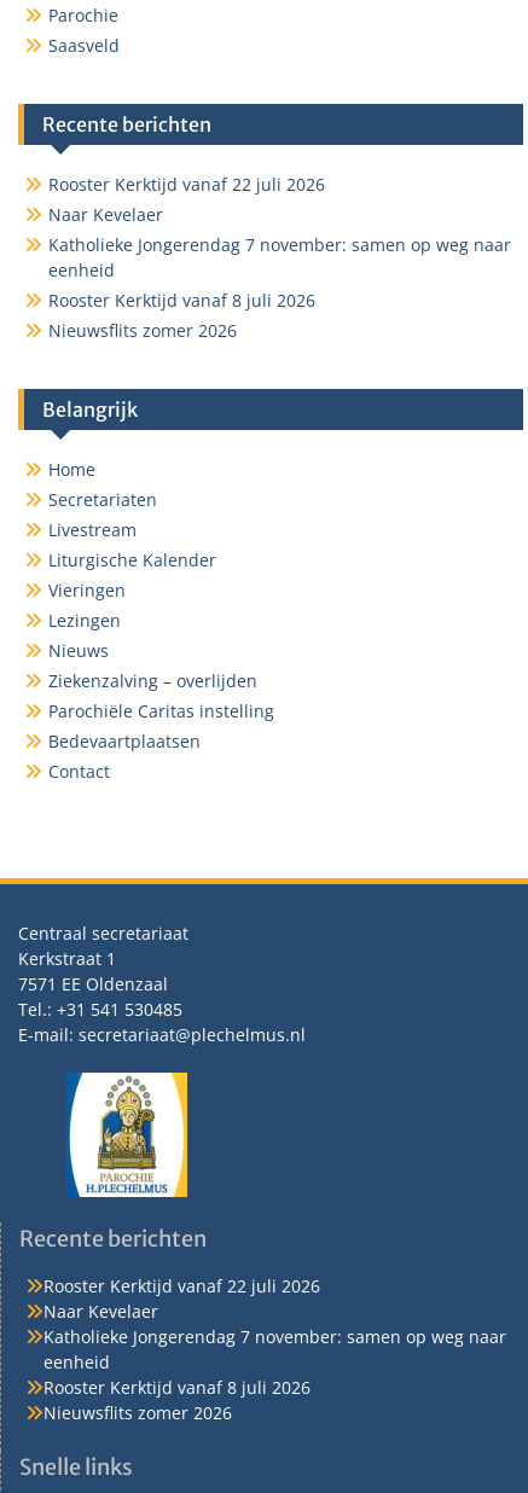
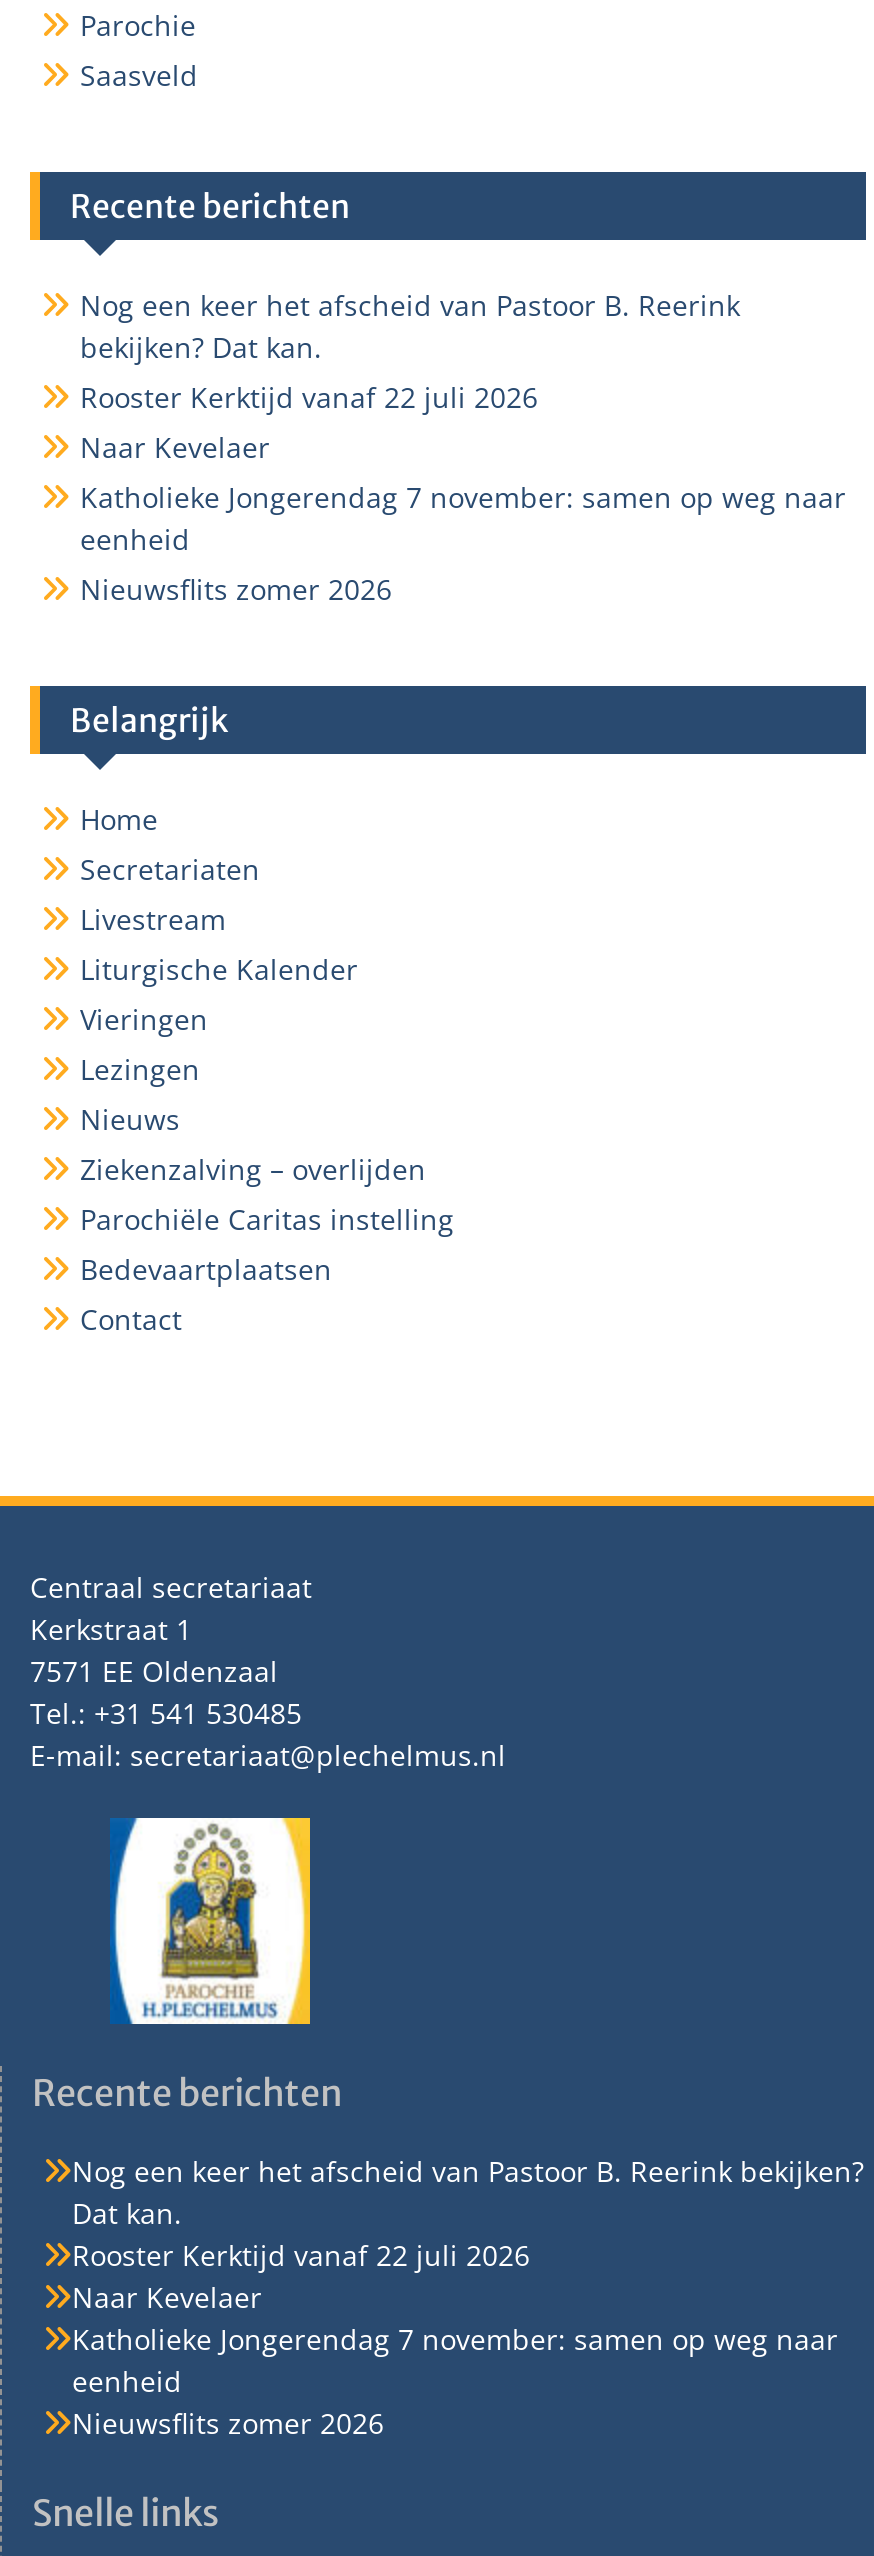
+ Nog een keer het afscheid van Pastoor B. Reerink
+ bekijken? Dat kan.

- Rooster Kerktijd vanaf 8 juli 2026

+ Nog een keer het afscheid van Pastoor B. Reerink bekijken?
+ Dat kan.

moved down: Rooster Kerktijd vanaf 22 juli 2026 | Naar Kevelaer | Katholieke Jongerendag 7 november: samen op weg naar | eenheid

- Rooster Kerktijd vanaf 8 juli 2026
